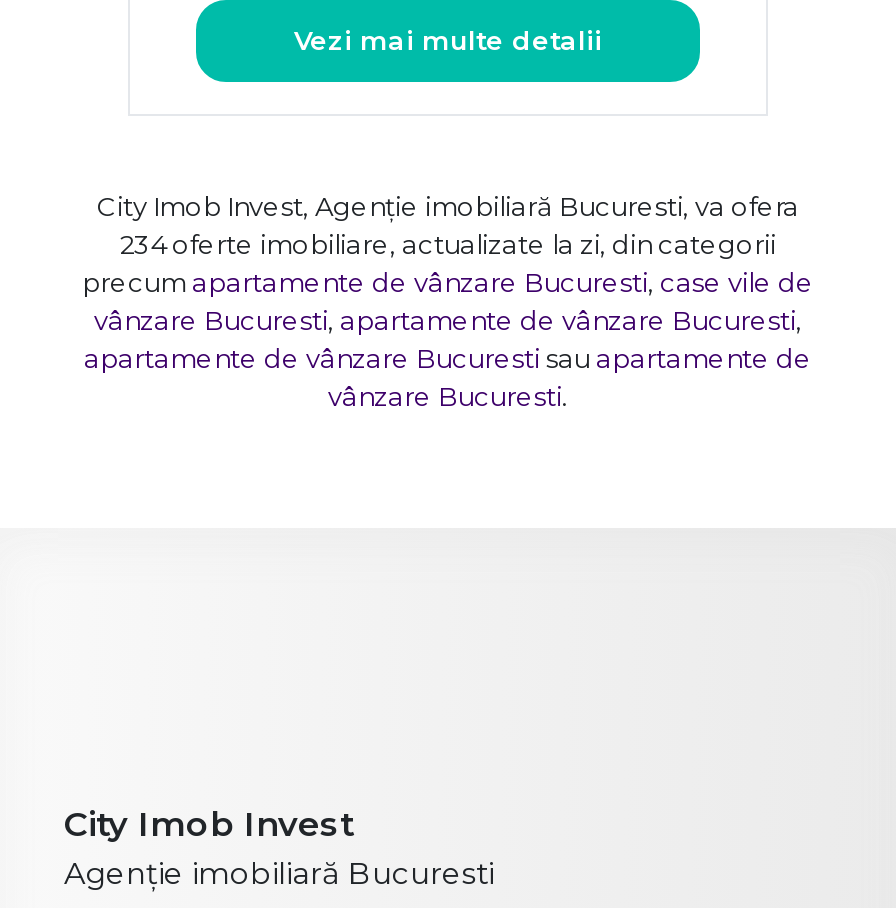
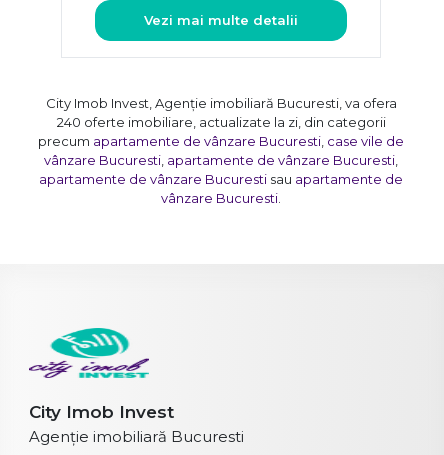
- 234 oferte imobiliare, actualizate la zi, din categorii
+ 240 oferte imobiliare, actualizate la zi, din categorii

+ [image]
